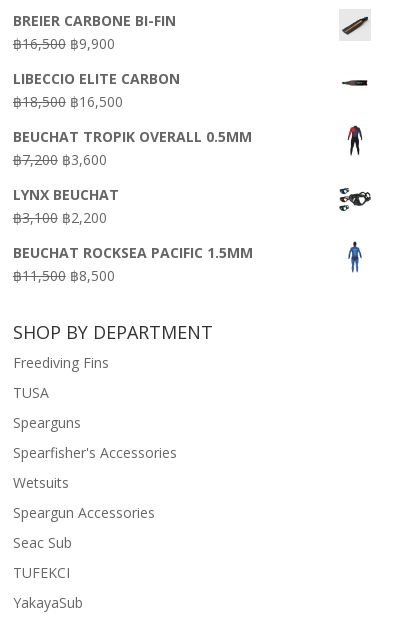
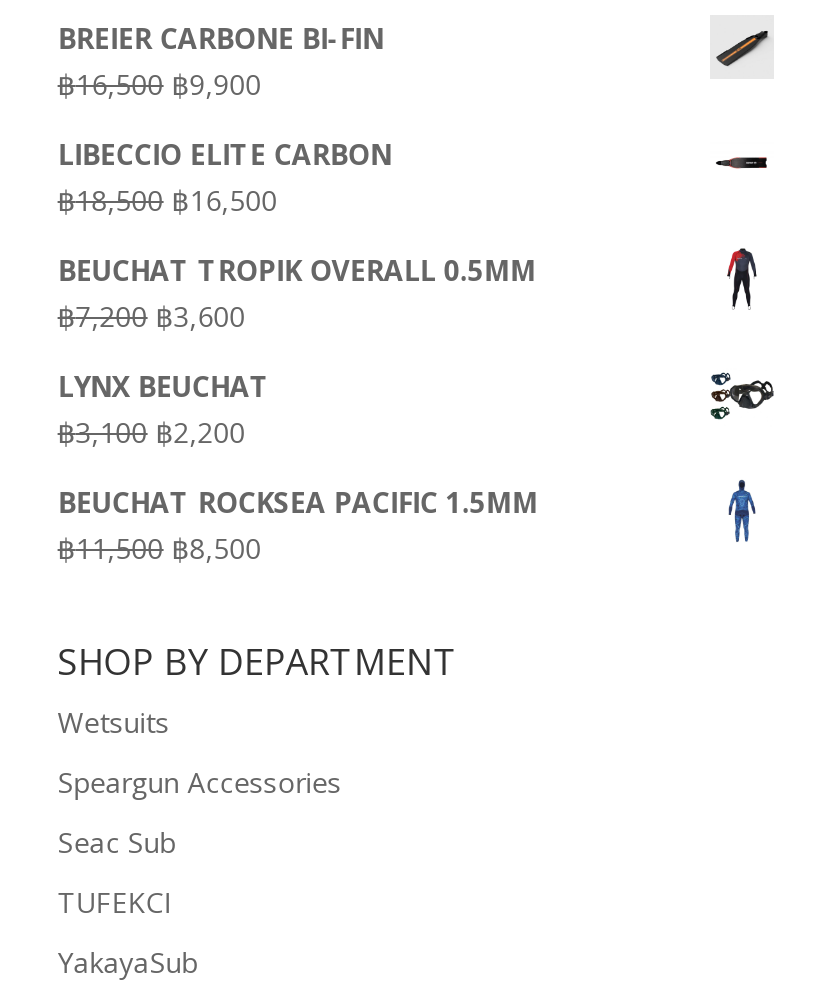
- Freediving Fins
- TUSA
- Spearguns
- Spearfisher's Accessories
